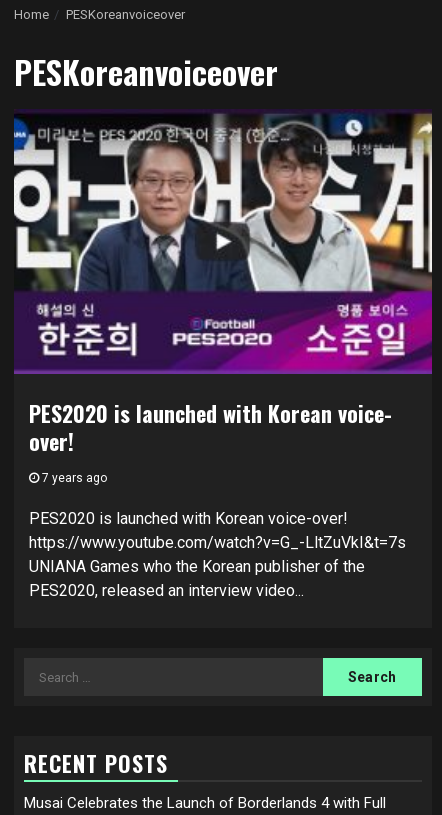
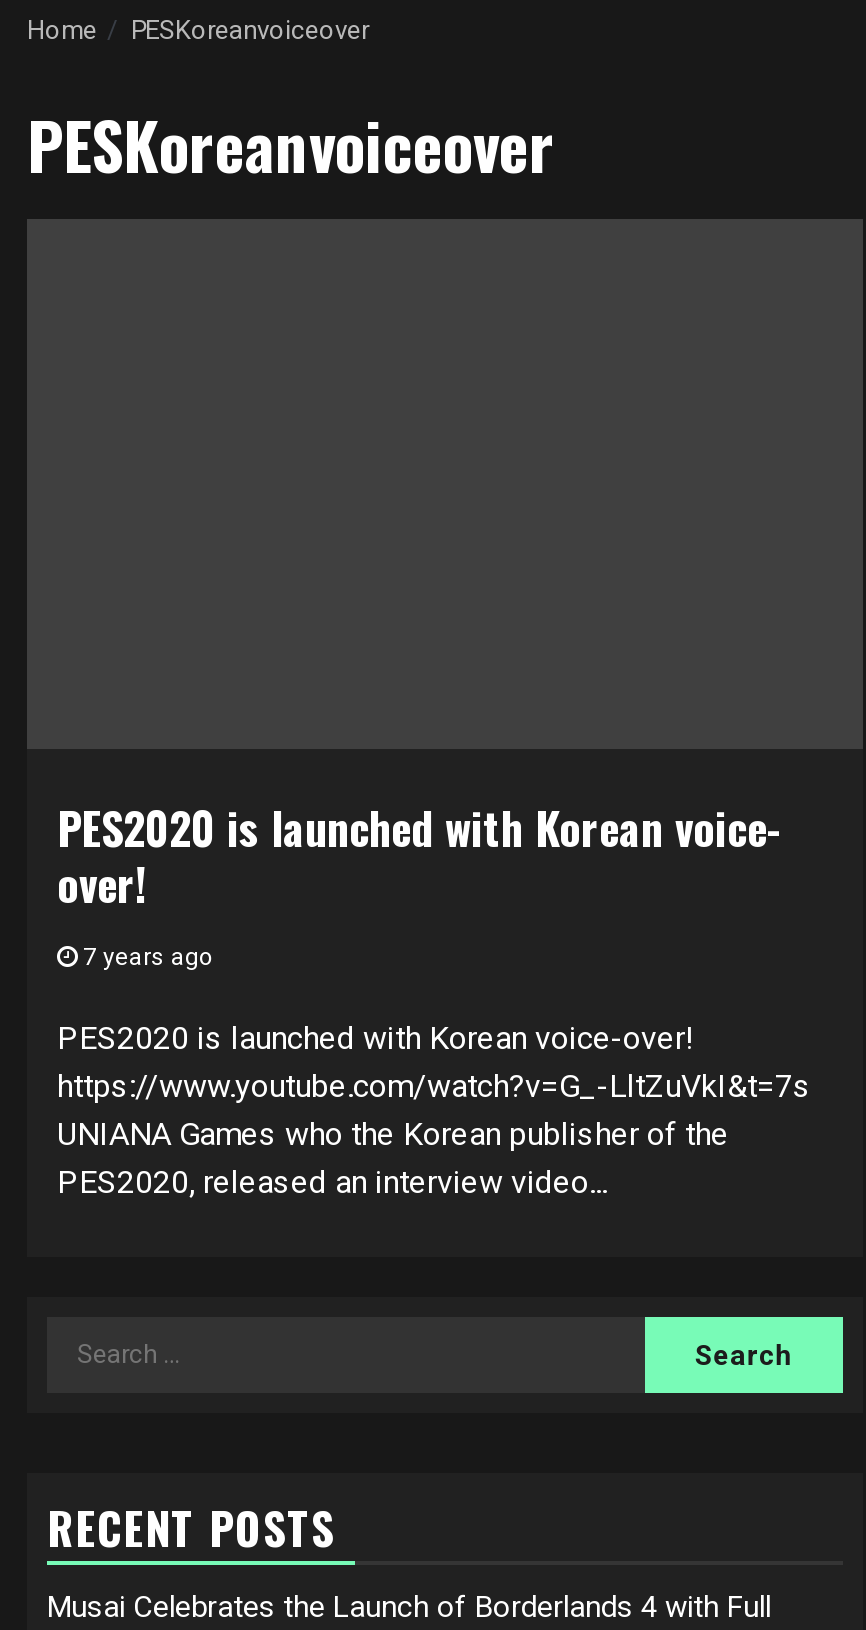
- [image]
